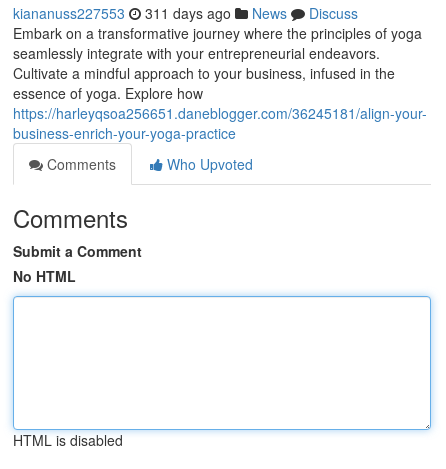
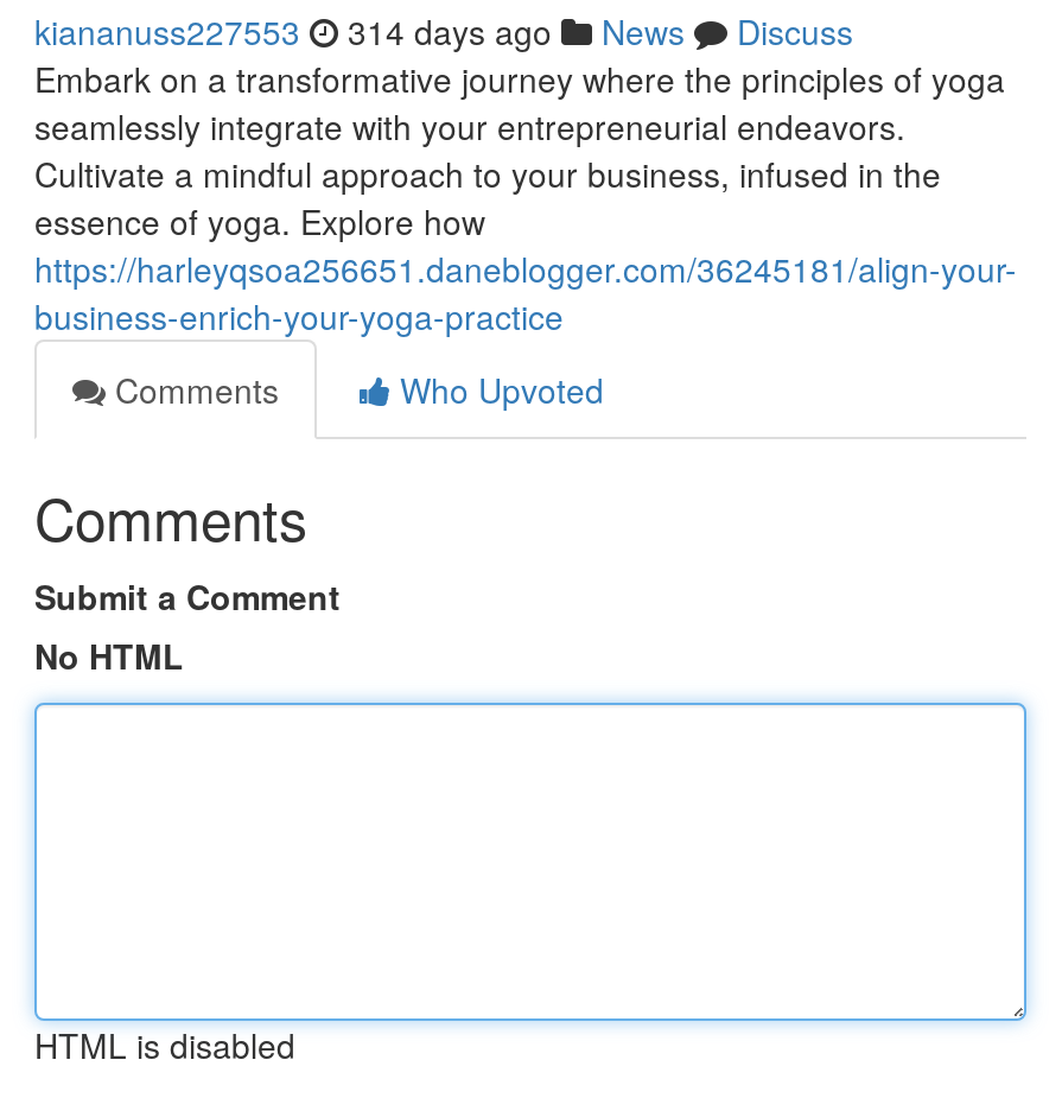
- kiananuss227553 311 days ago News Discuss
+ kiananuss227553 314 days ago News Discuss
